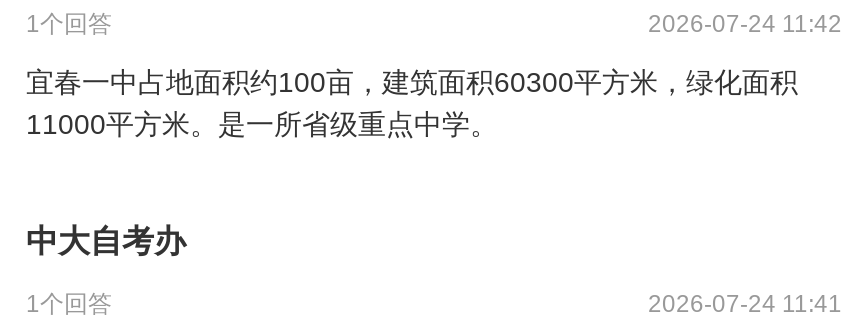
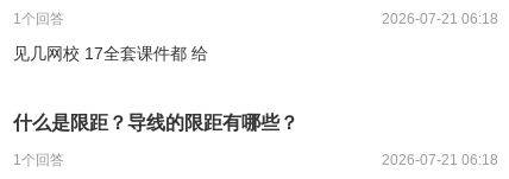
- 2026-07-24 11:42
+ 2026-07-21 06:18

- 宜春一中占地面积约100亩，建筑面积60300平方米，绿化面积
- 11000平方米。是一所省级重点中学。
+ 见几网校 17全套课件都 给

- 中大自考办
+ 什么是限距？导线的限距有哪些？

- 2026-07-24 11:41
+ 2026-07-21 06:18
